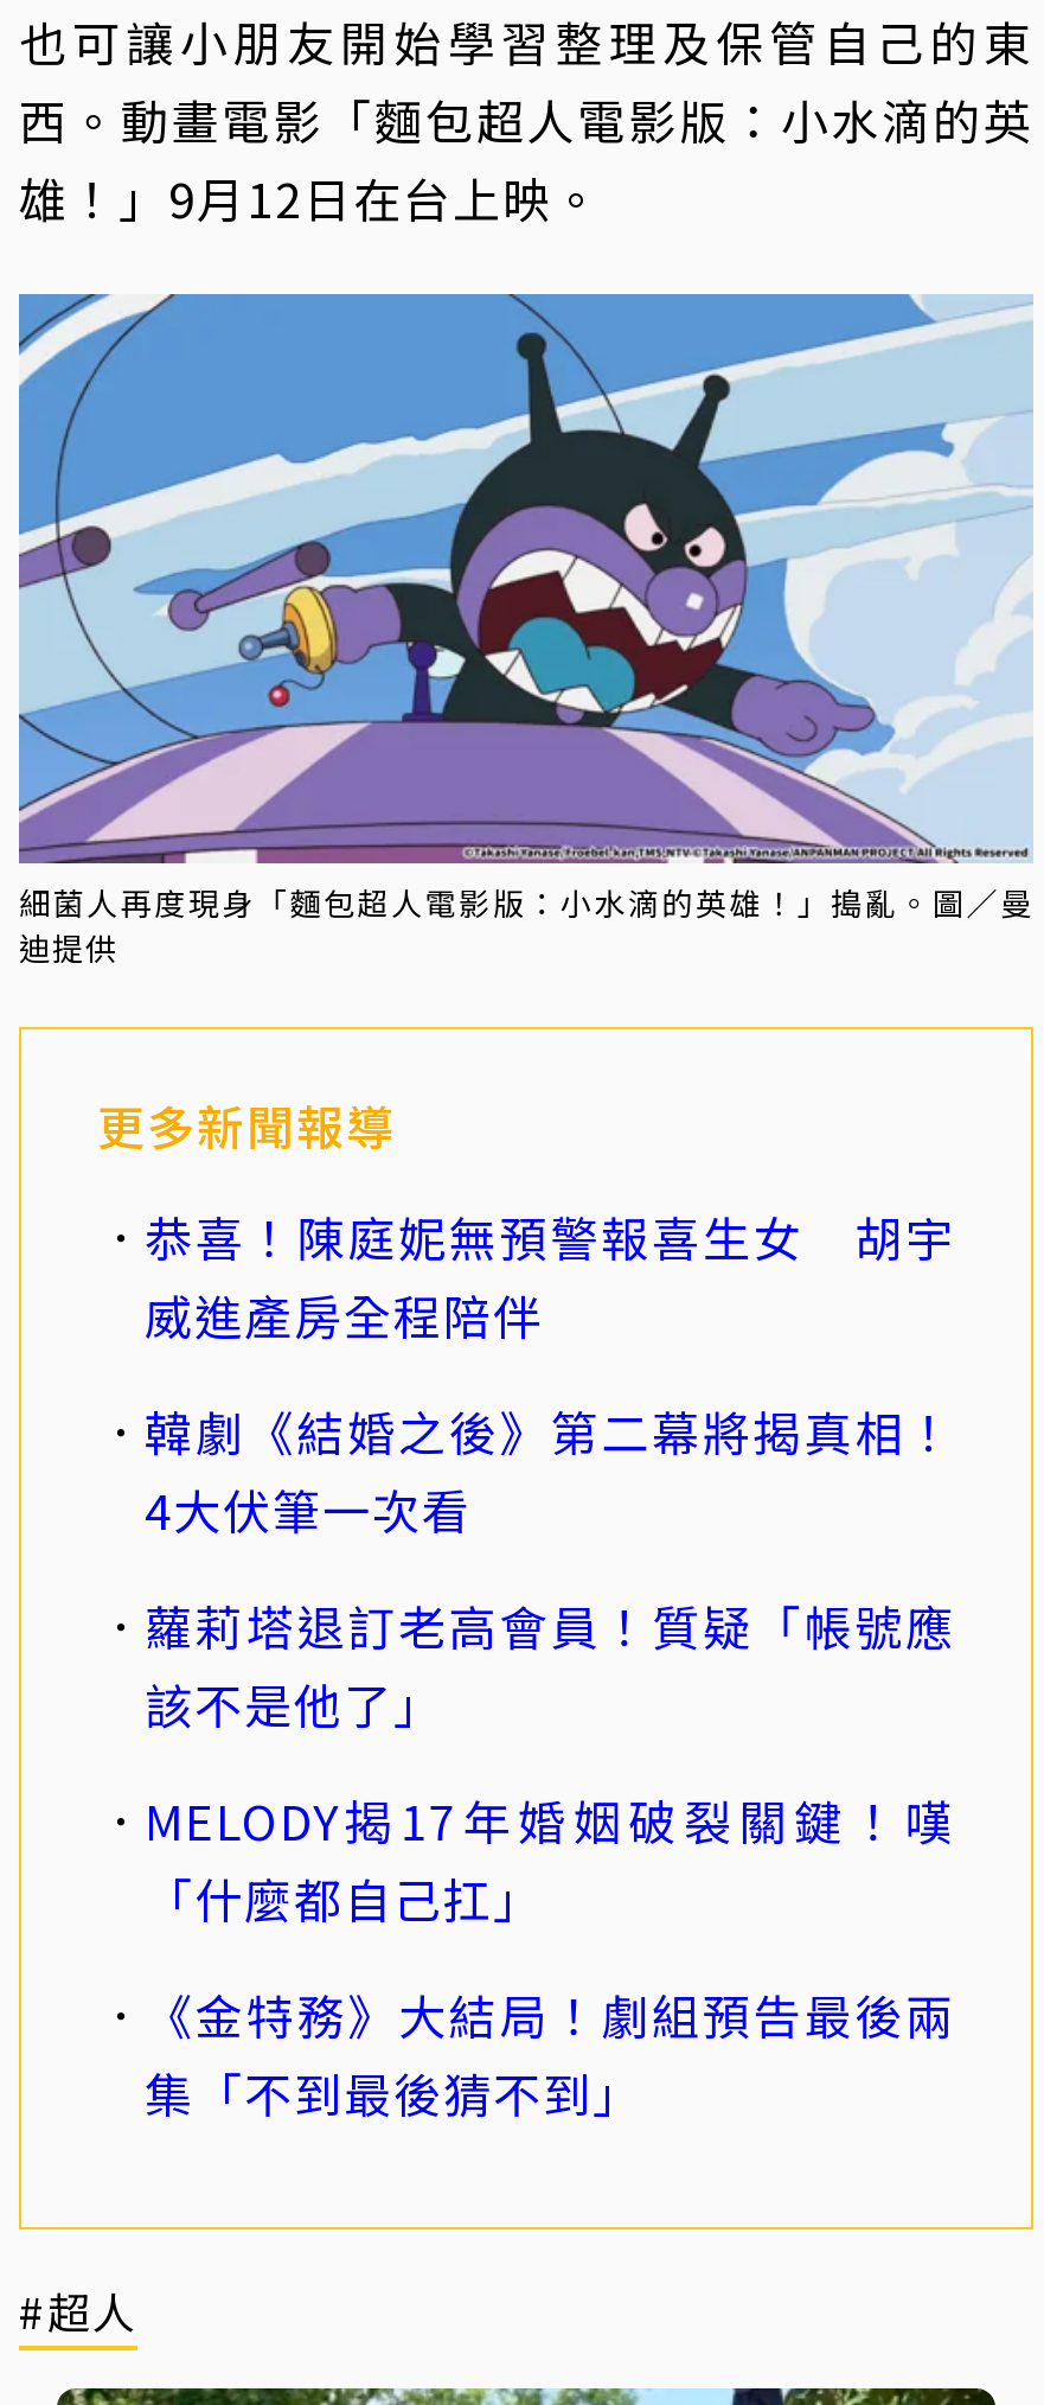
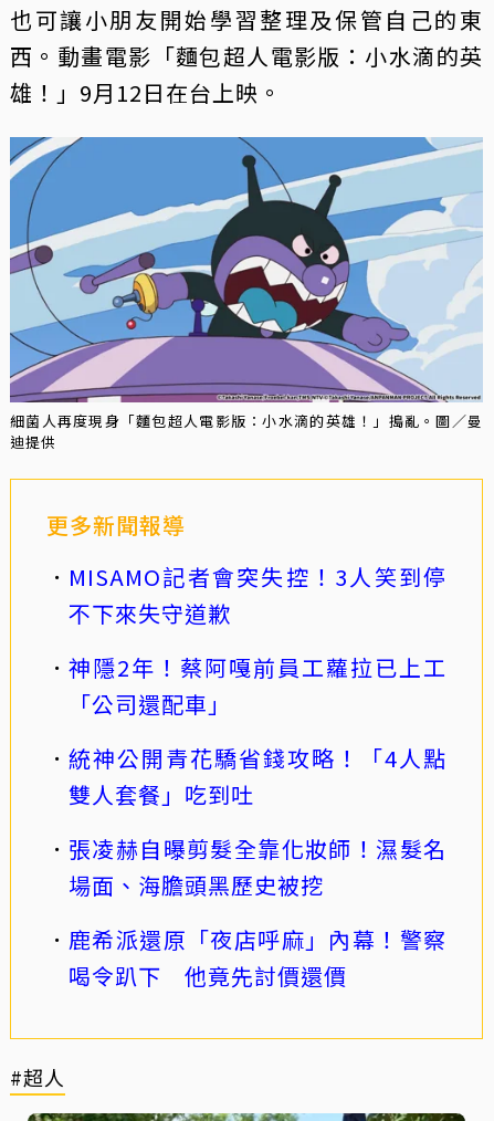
- 恭喜！陳庭妮無預警報喜生女 胡宇
- 威進產房全程陪伴
+ MISAMO記者會突失控！3人笑到停
+ 不下來失守道歉

- 韓劇《結婚之後》第二幕將揭真相！
- 4大伏筆一次看
+ 神隱2年！蔡阿嘎前員工蘿拉已上工
+ 「公司還配車」

- 蘿莉塔退訂老高會員！質疑「帳號應
- 該不是他了」
+ 統神公開青花驕省錢攻略！「4人點
+ 雙人套餐」吃到吐

- MELODY揭17年婚姻破裂關鍵！嘆
- 「什麼都自己扛」
+ 張凌赫自曝剪髮全靠化妝師！濕髮名
+ 場面、海膽頭黑歷史被挖

- 《金特務》大結局！劇組預告最後兩
- 集「不到最後猜不到」
+ 鹿希派還原「夜店呼麻」內幕！警察
+ 喝令趴下 他竟先討價還價
